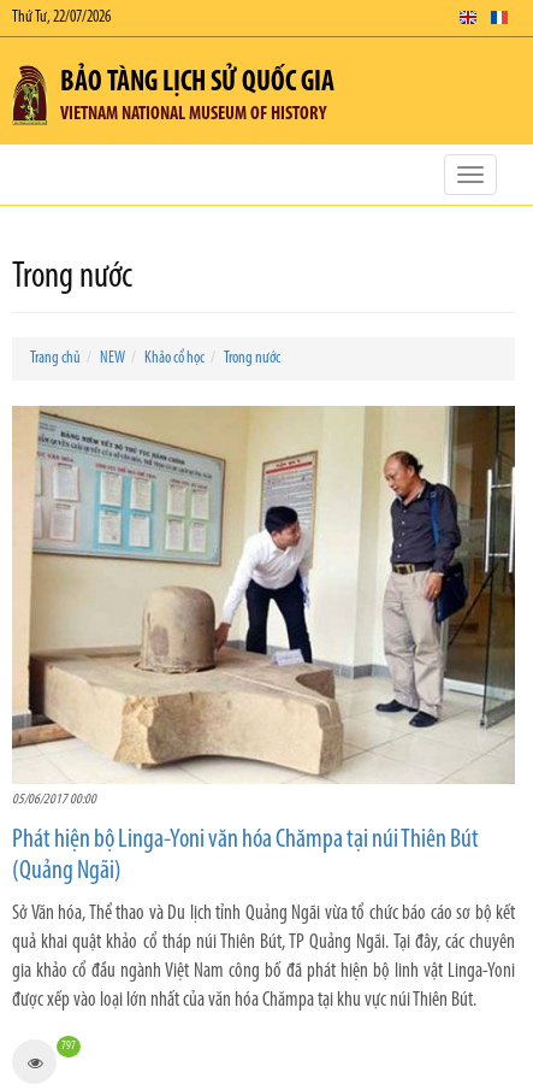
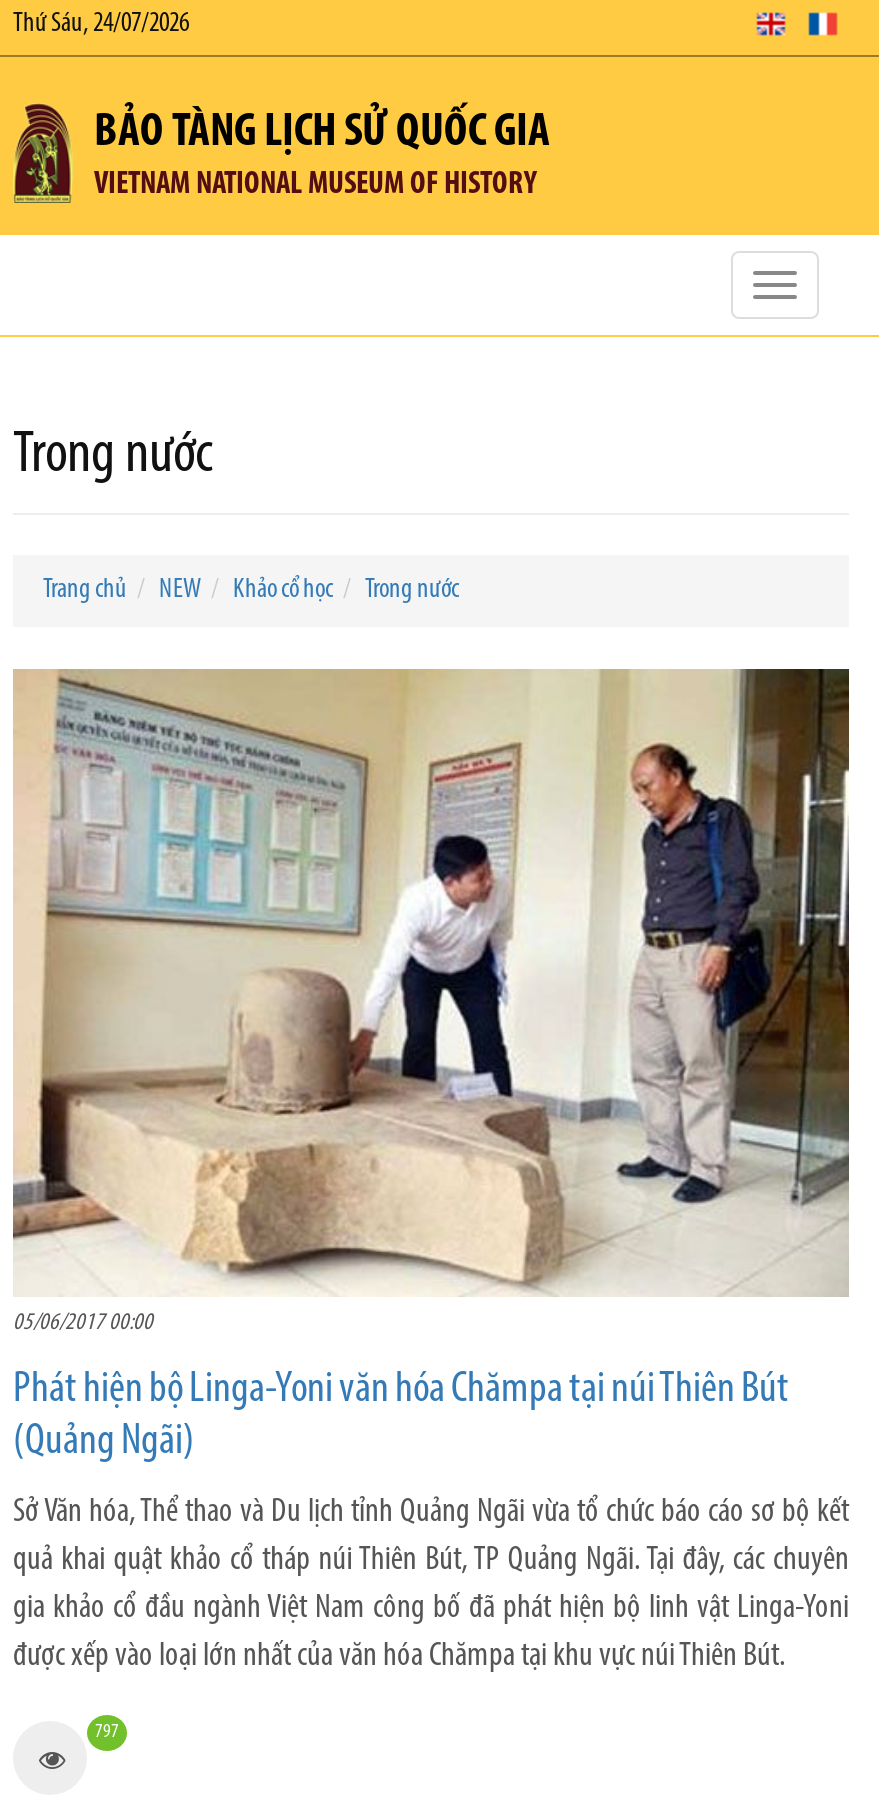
- Thứ Tư, 22/07/2026
+ Thứ Sáu, 24/07/2026
